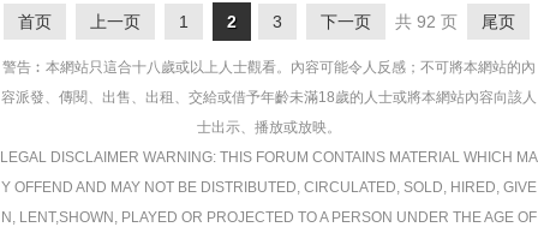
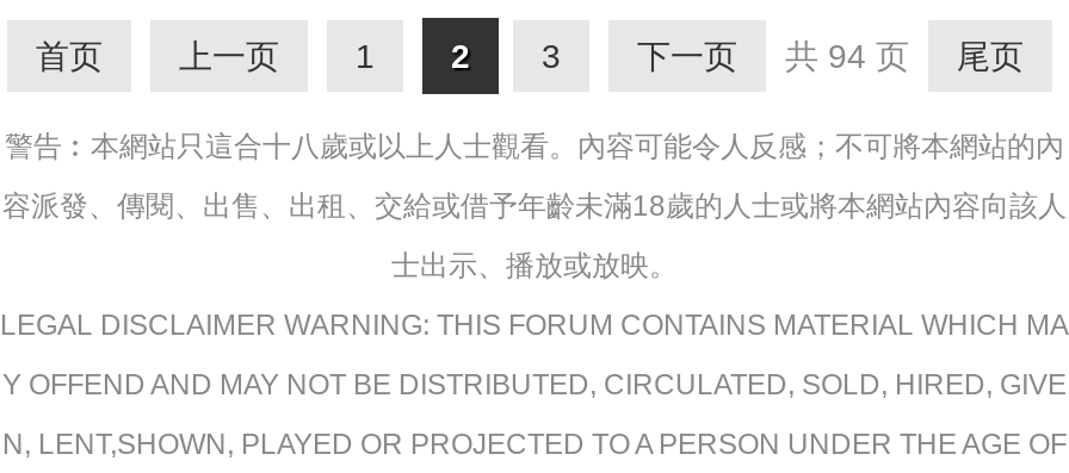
- 首页 上一页 1 2 3 下一页 共 92 页 尾页
+ 首页 上一页 1 2 3 下一页 共 94 页 尾页
